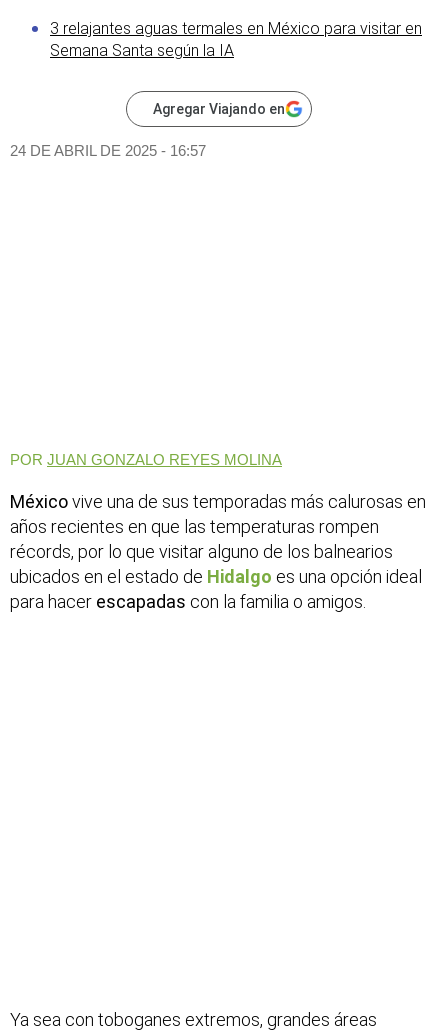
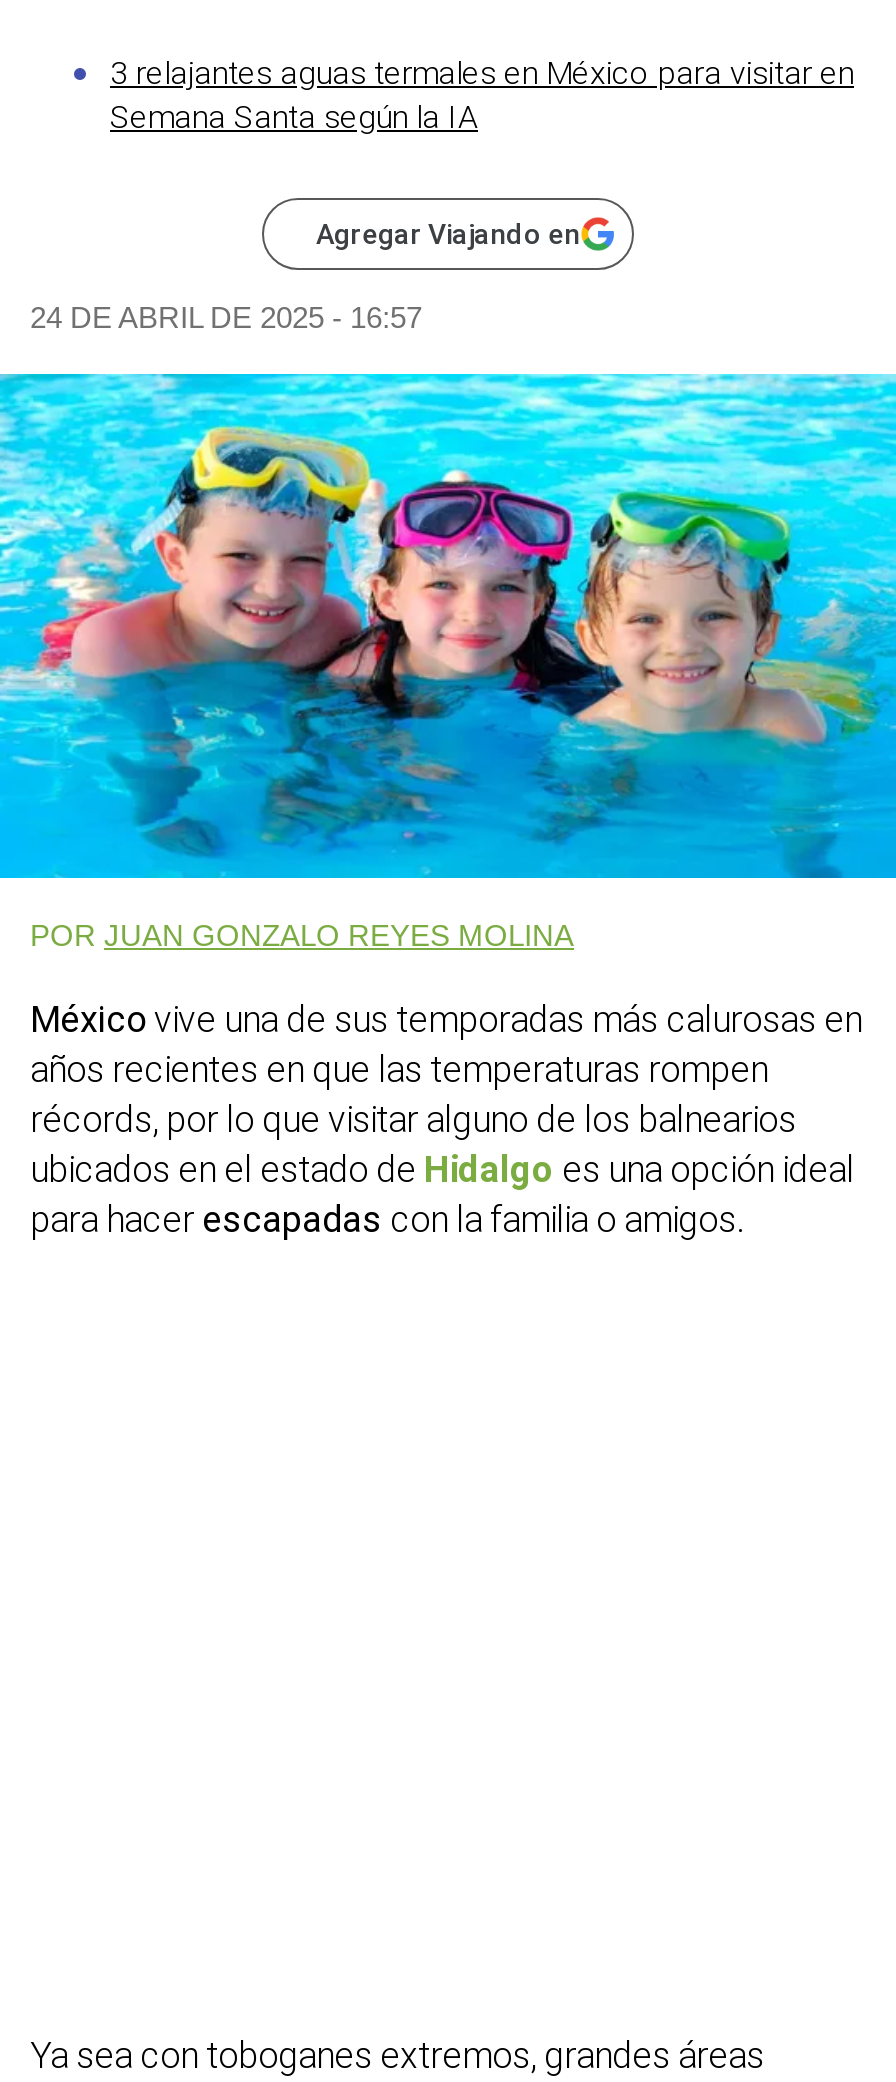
+ [image]
